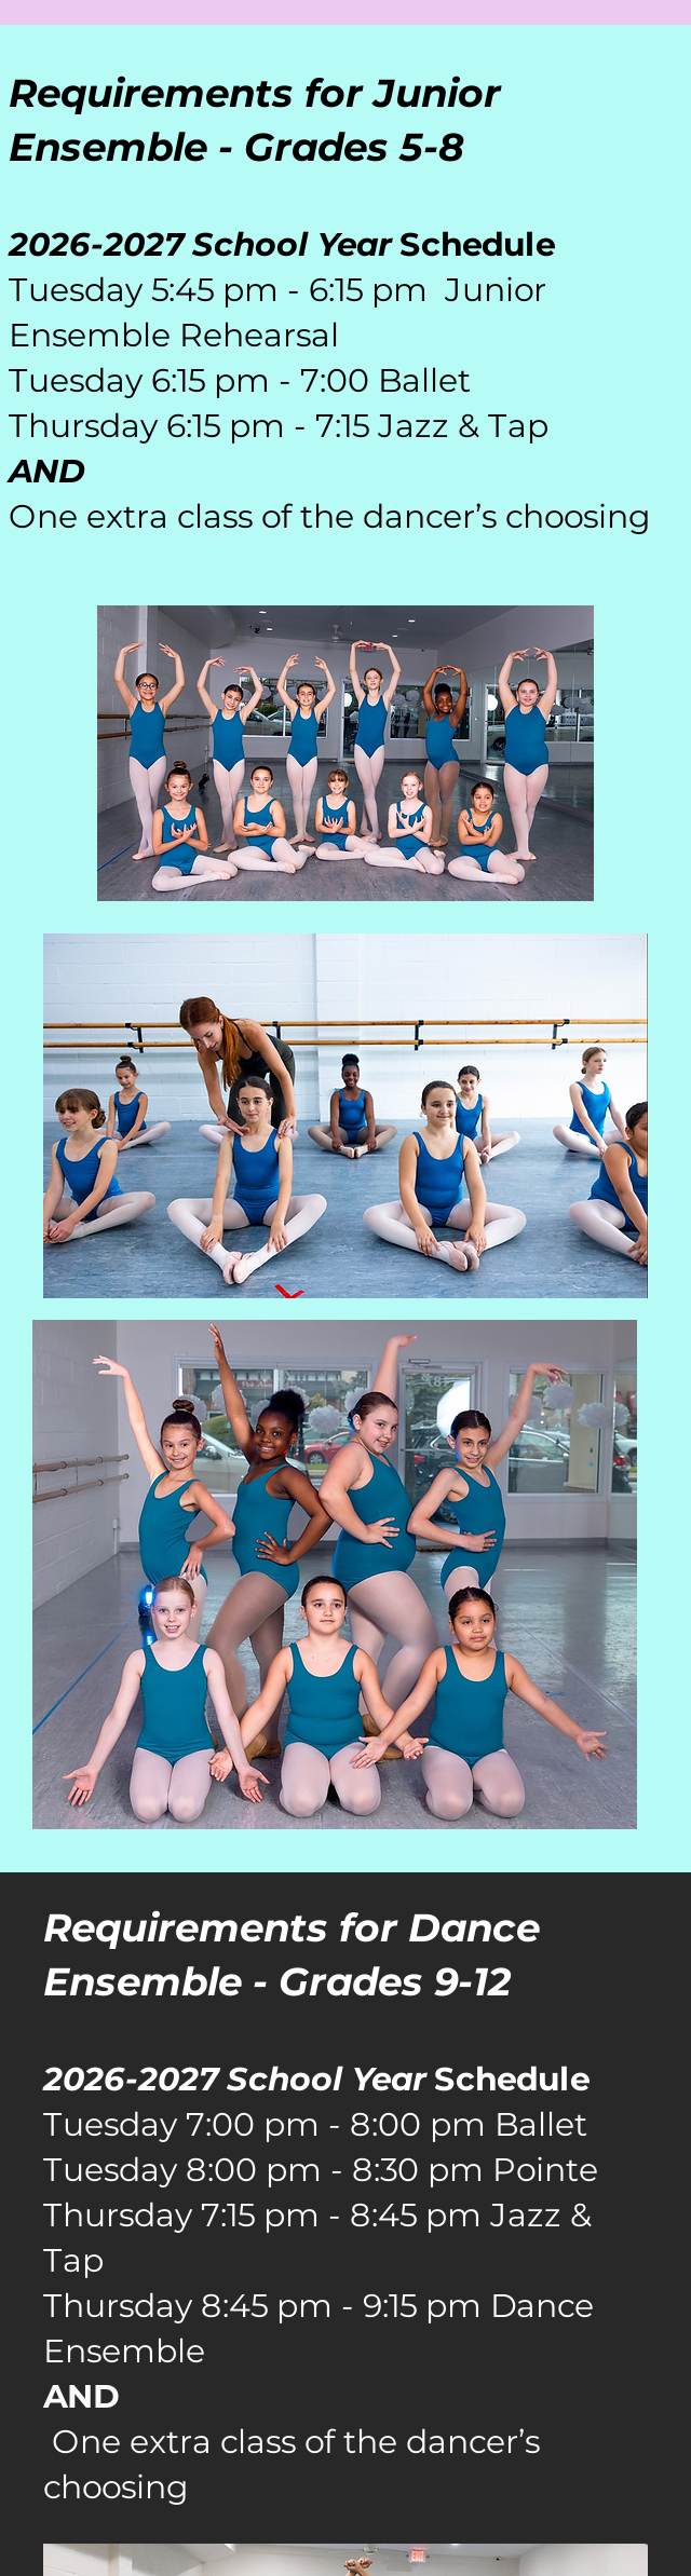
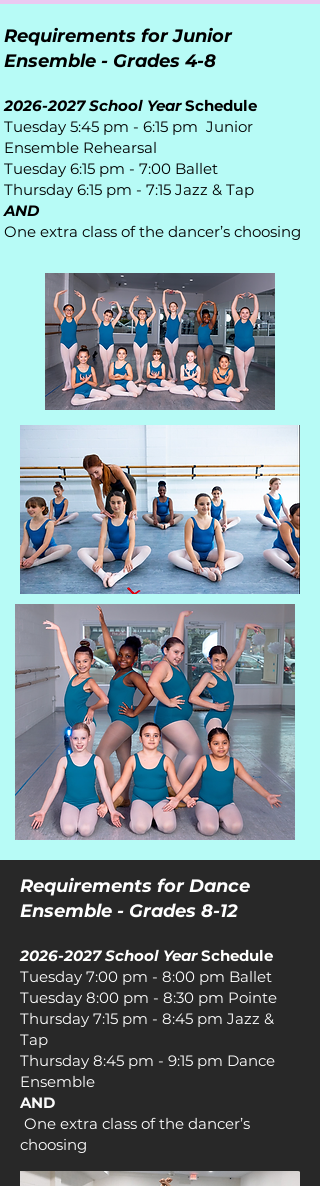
- Ensemble - Grades 5-8
+ Ensemble - Grades 4-8

- Ensemble - Grades 9-12
+ Ensemble - Grades 8-12
